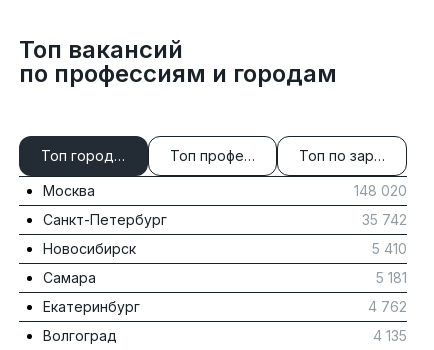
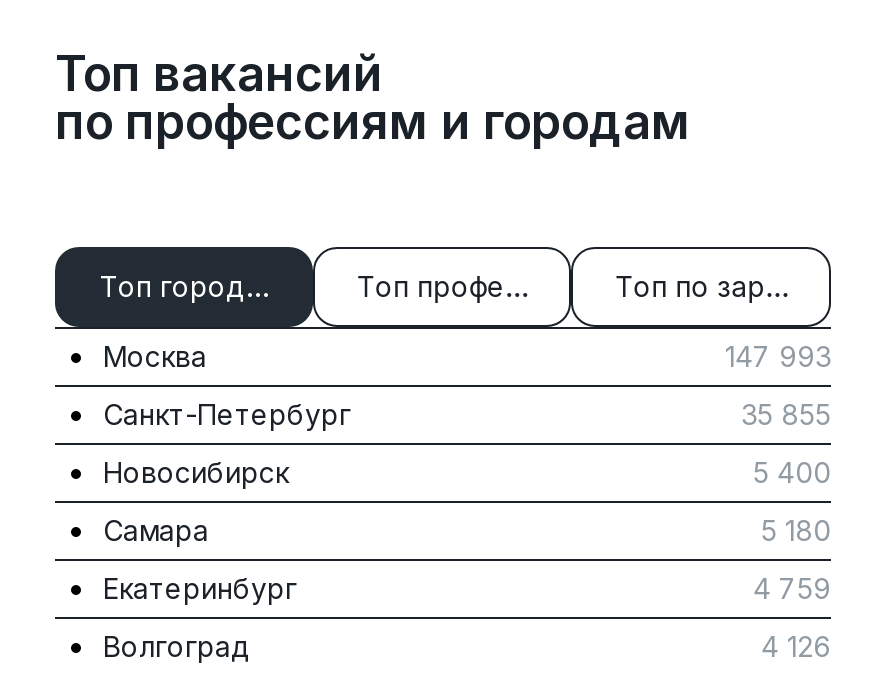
- 148 020
+ 147 993

- 35 742
+ 35 855

- 5 410
+ 5 400

- 5 181
+ 5 180

- 4 762
+ 4 759

- 4 135
+ 4 126
